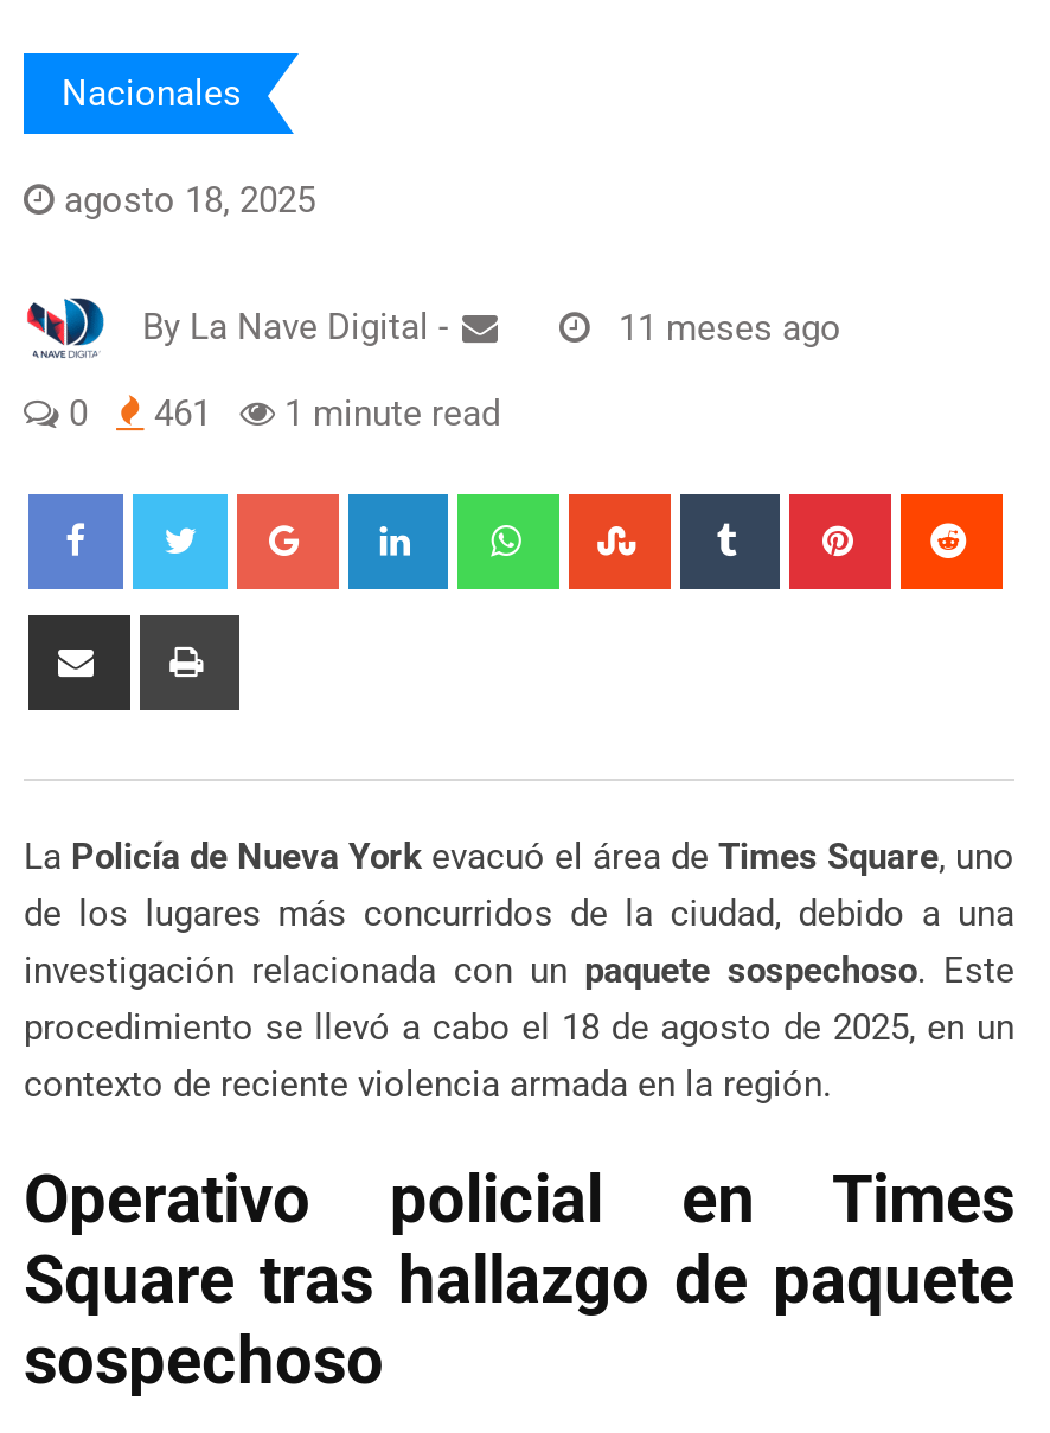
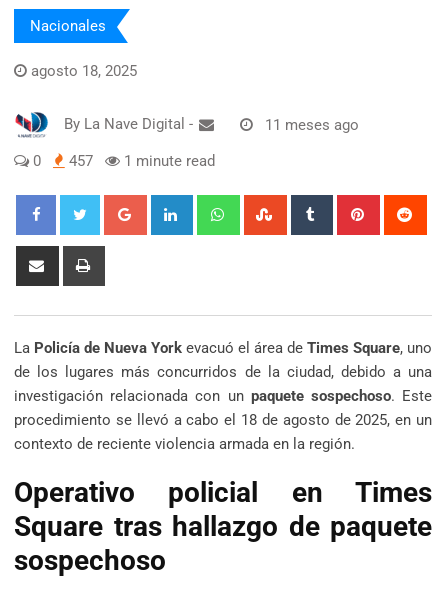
- 0 461 1 minute read
+ 0 457 1 minute read
